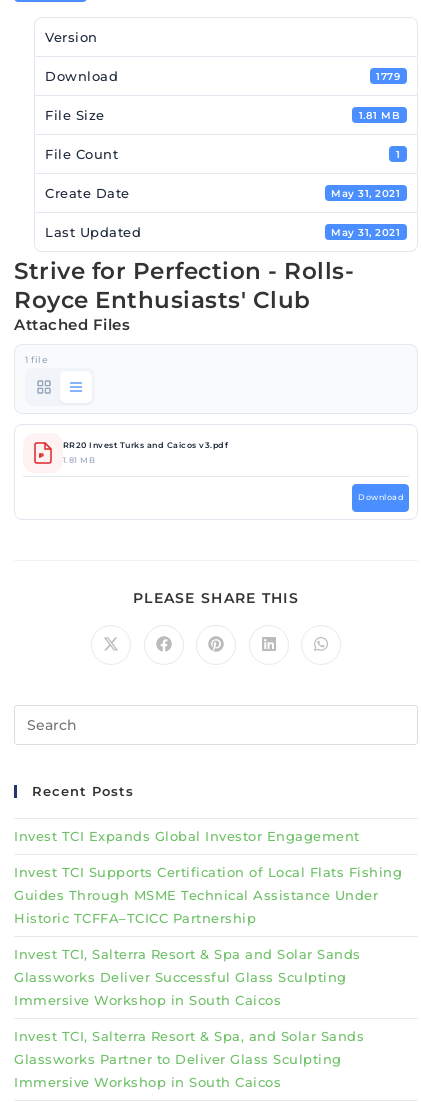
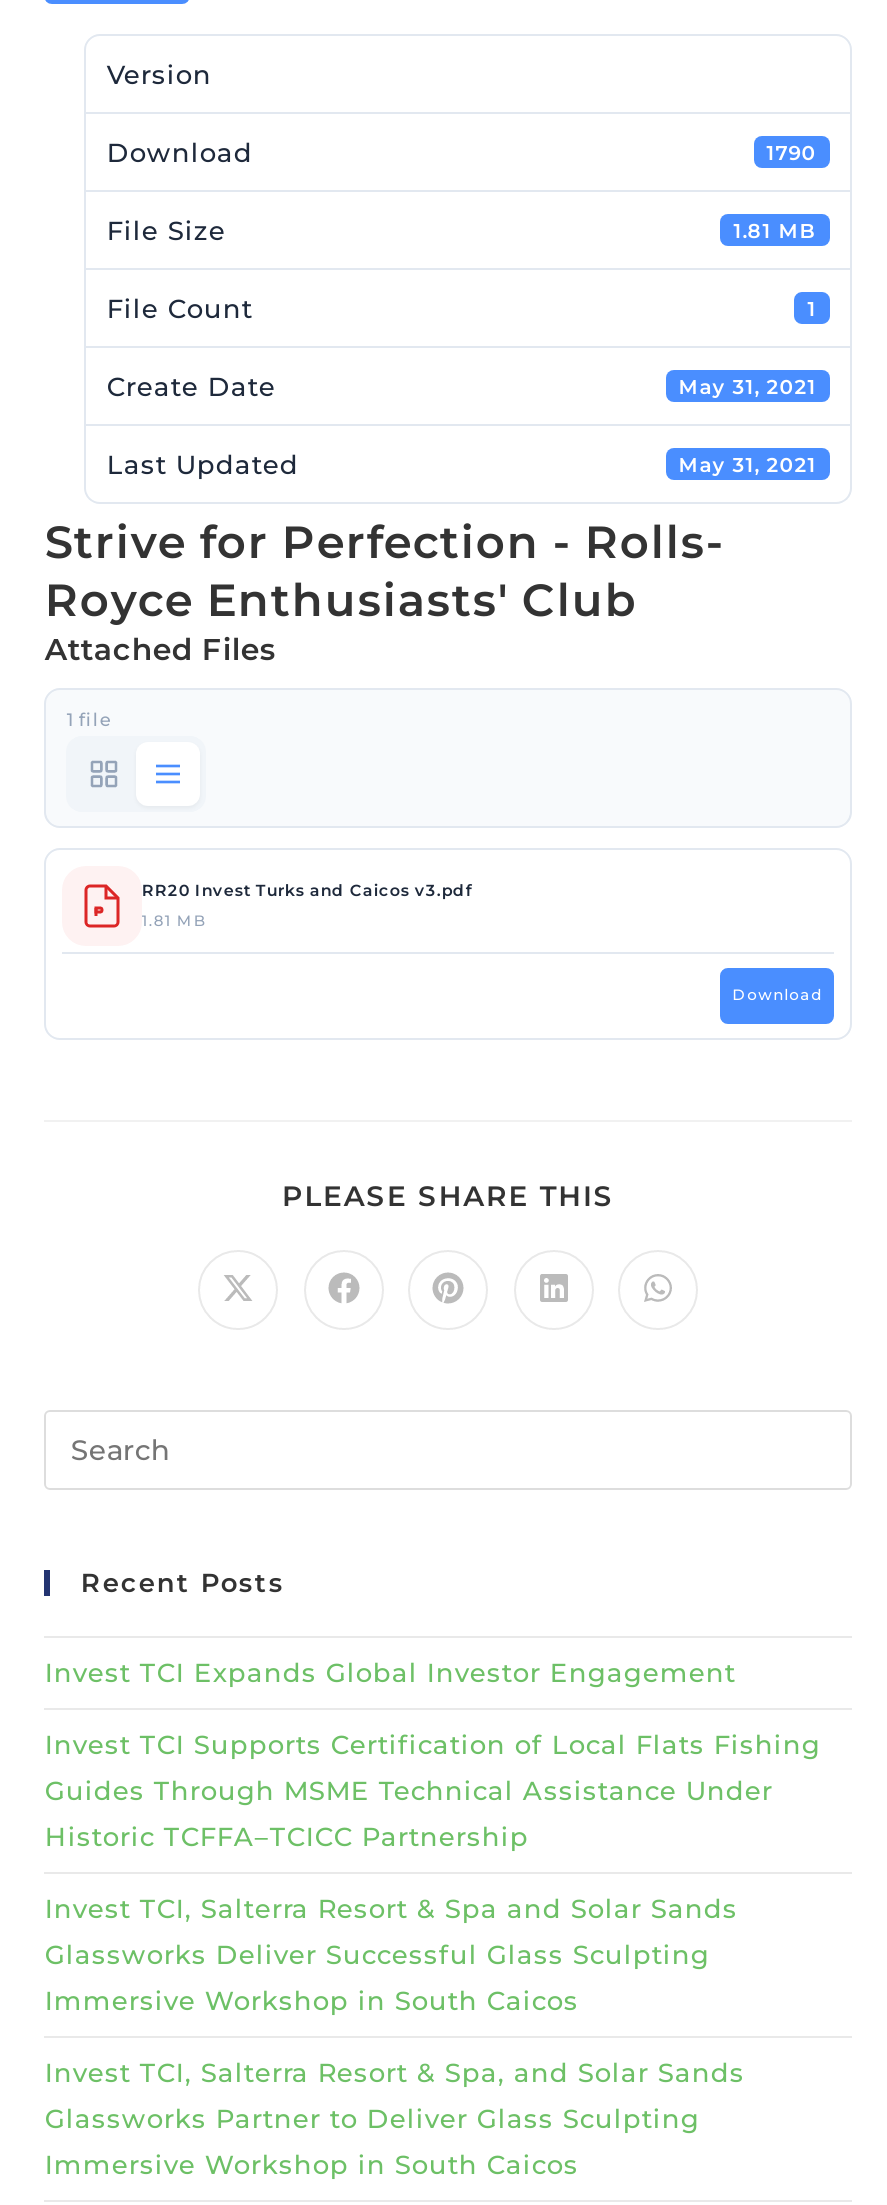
- 1779
+ 1790
